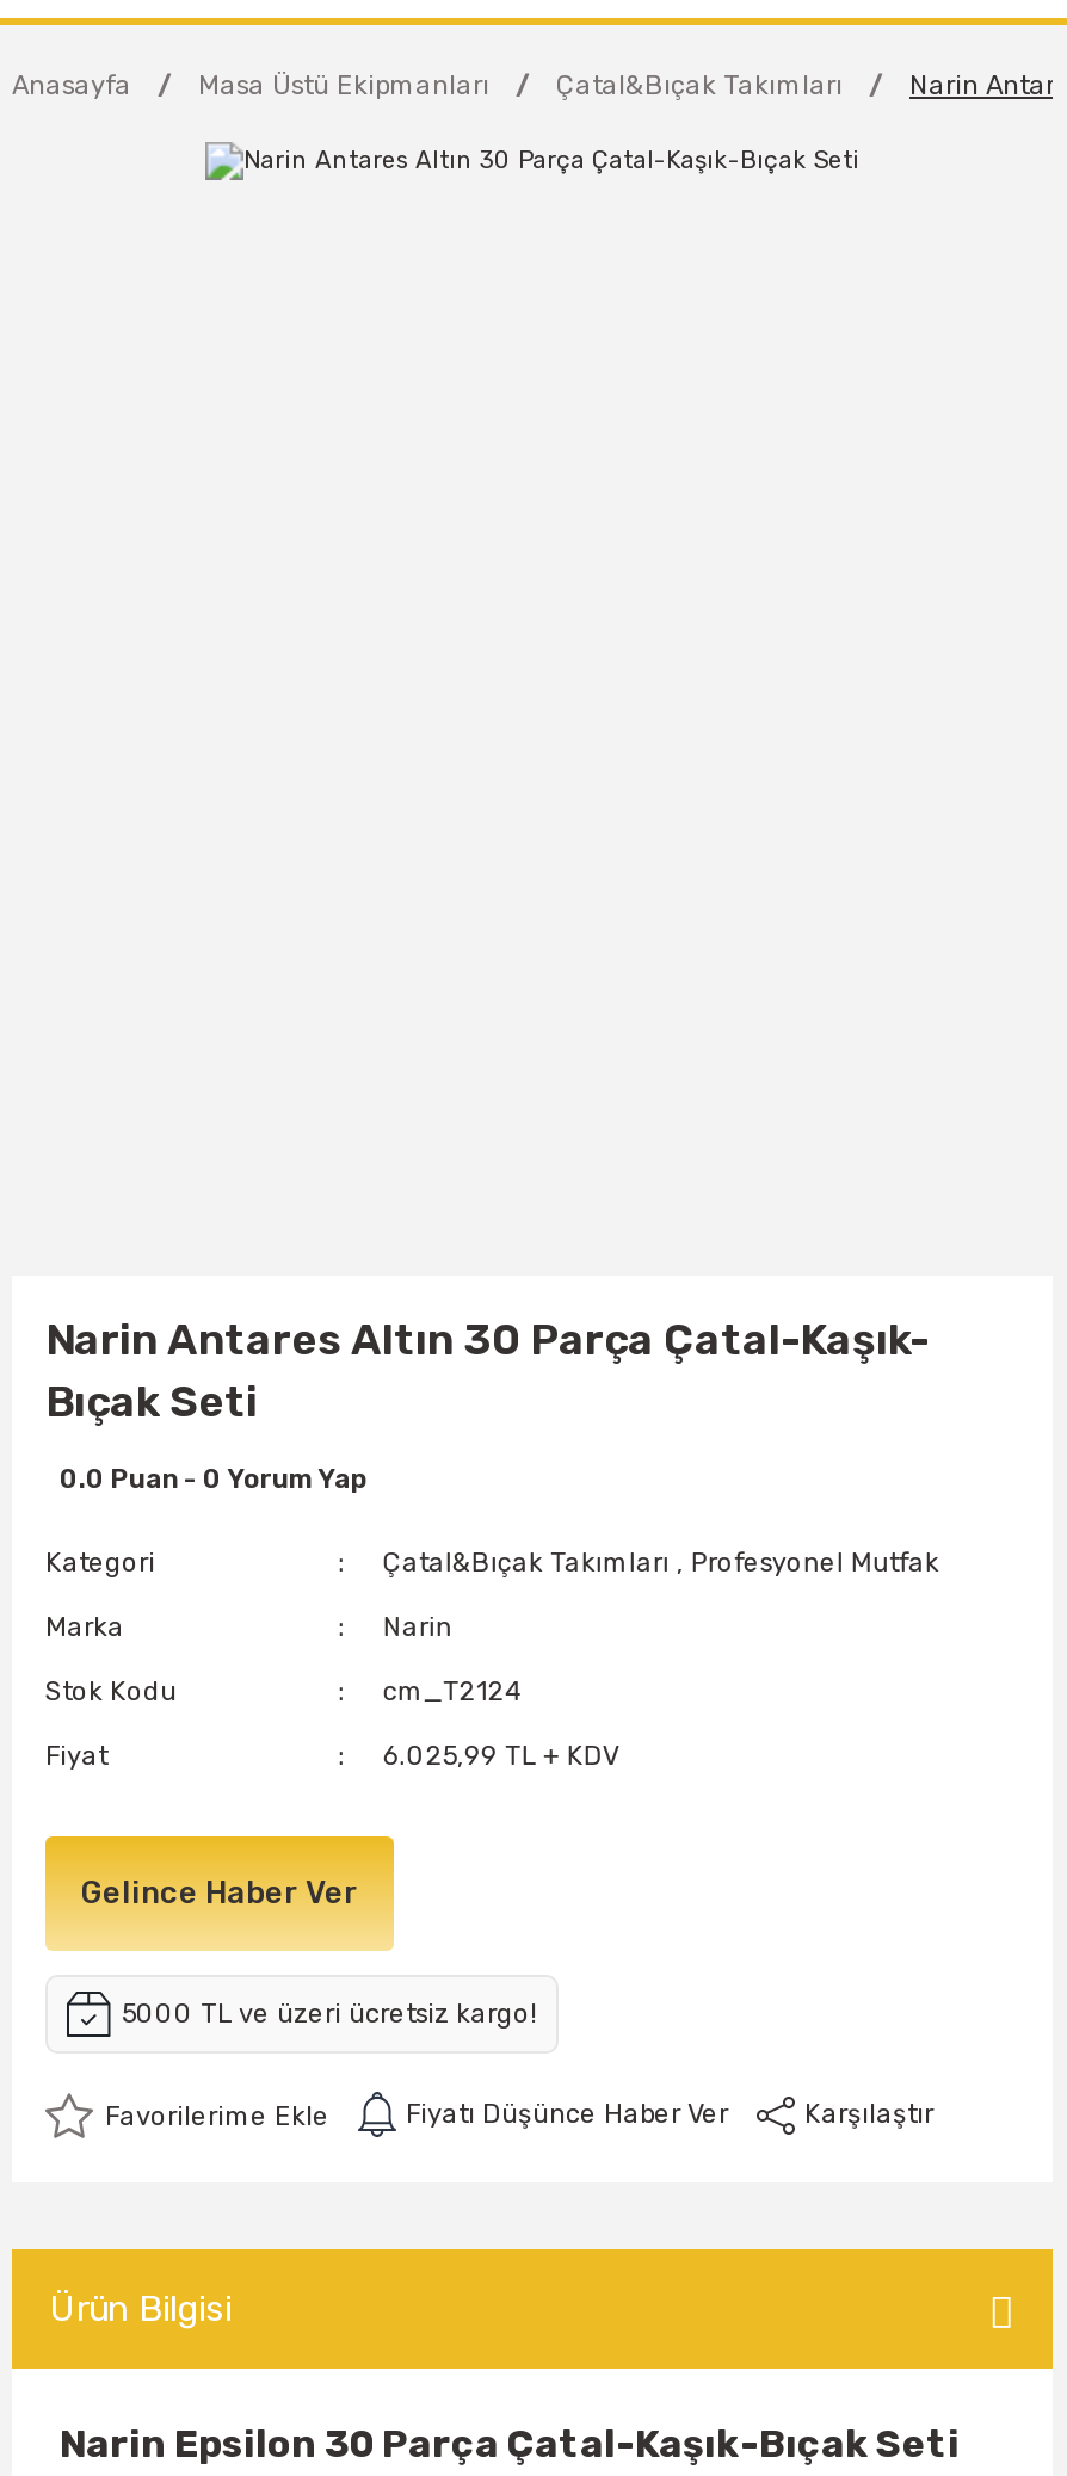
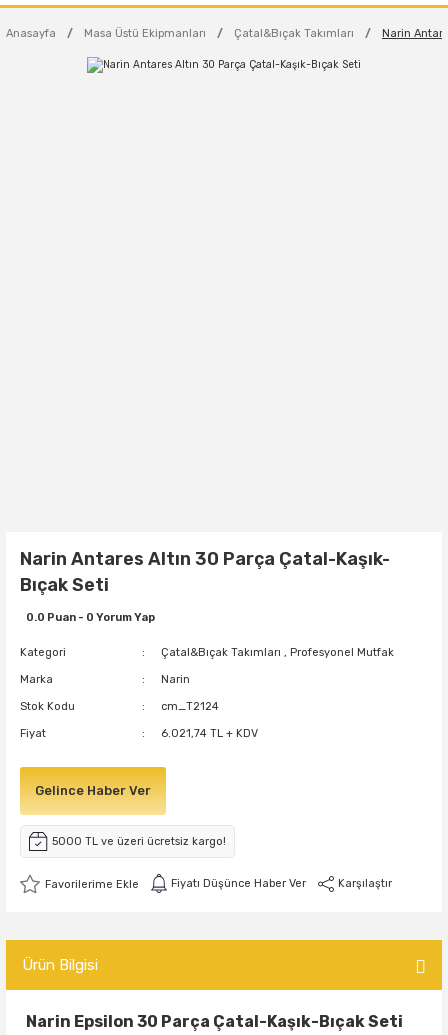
- 6.025,99 TL + KDV
+ 6.021,74 TL + KDV
